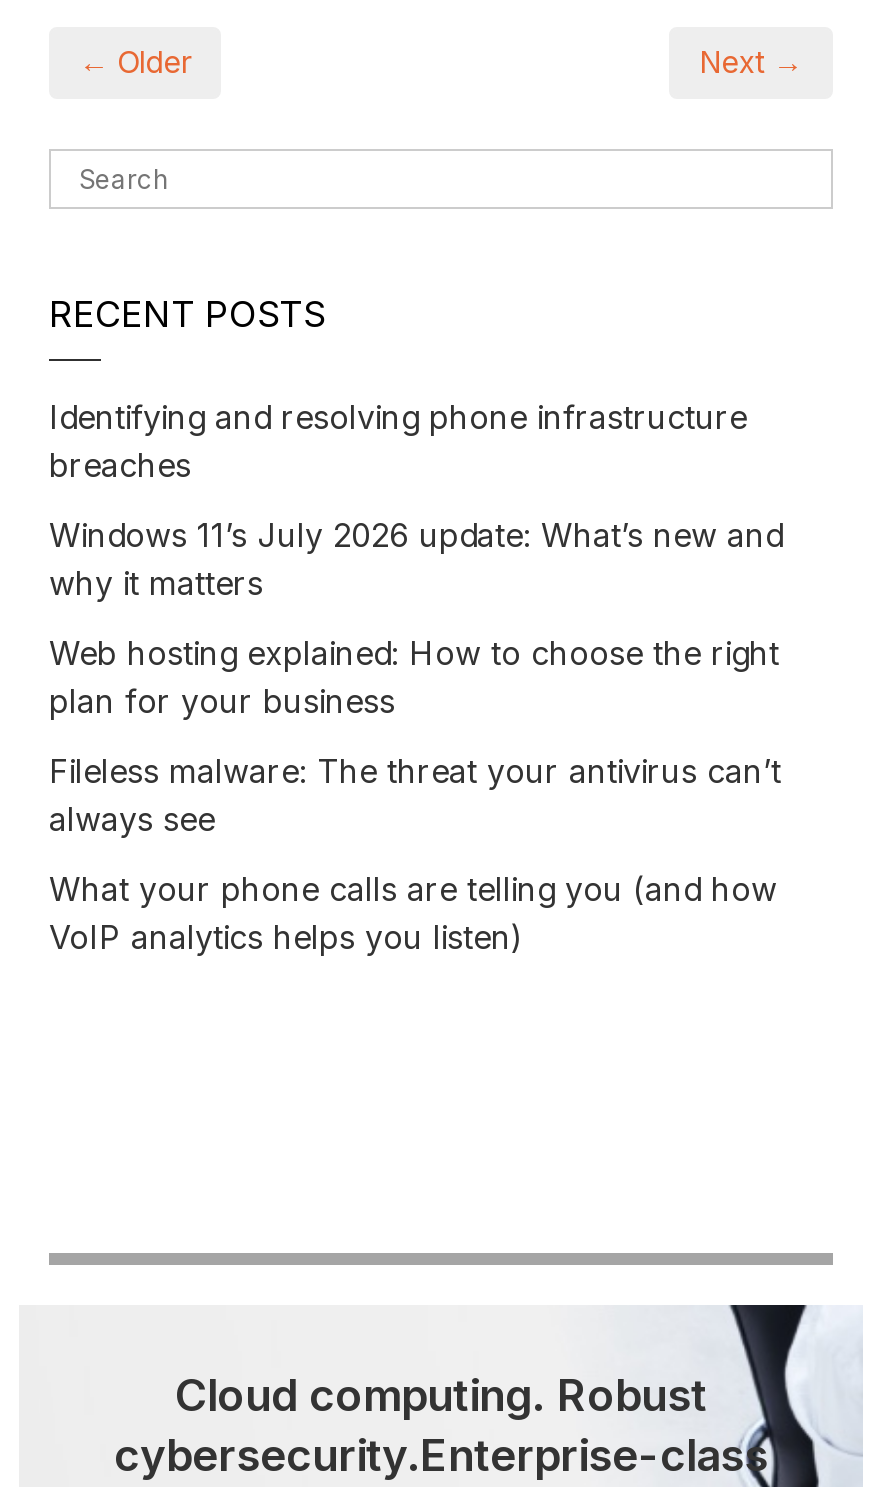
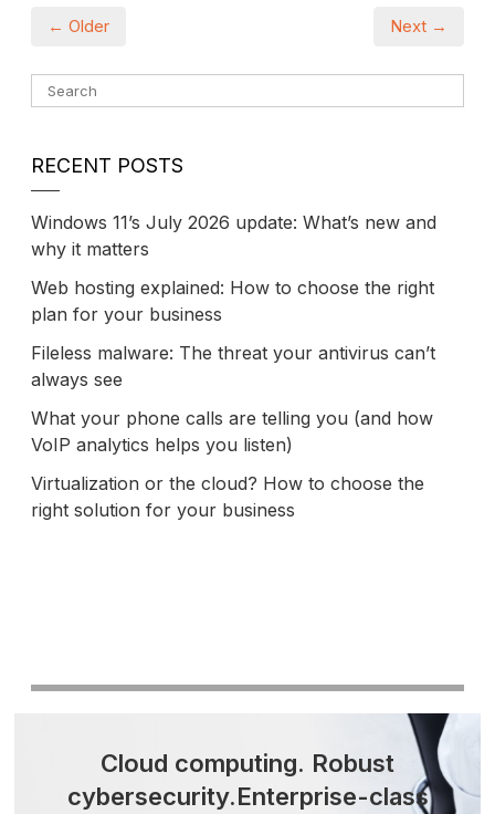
- Identifying and resolving phone infrastructure
- breaches

moved up: Windows 11’s July 2026 update: What’s new and | why it matters | Web hosting explained: How to choose the right | plan for your business | Fileless malware: The threat your antivirus can’t | always see | What your phone calls are telling you (and how | VoIP analytics helps you listen)

+ Virtualization or the cloud? How to choose the
+ right solution for your business
